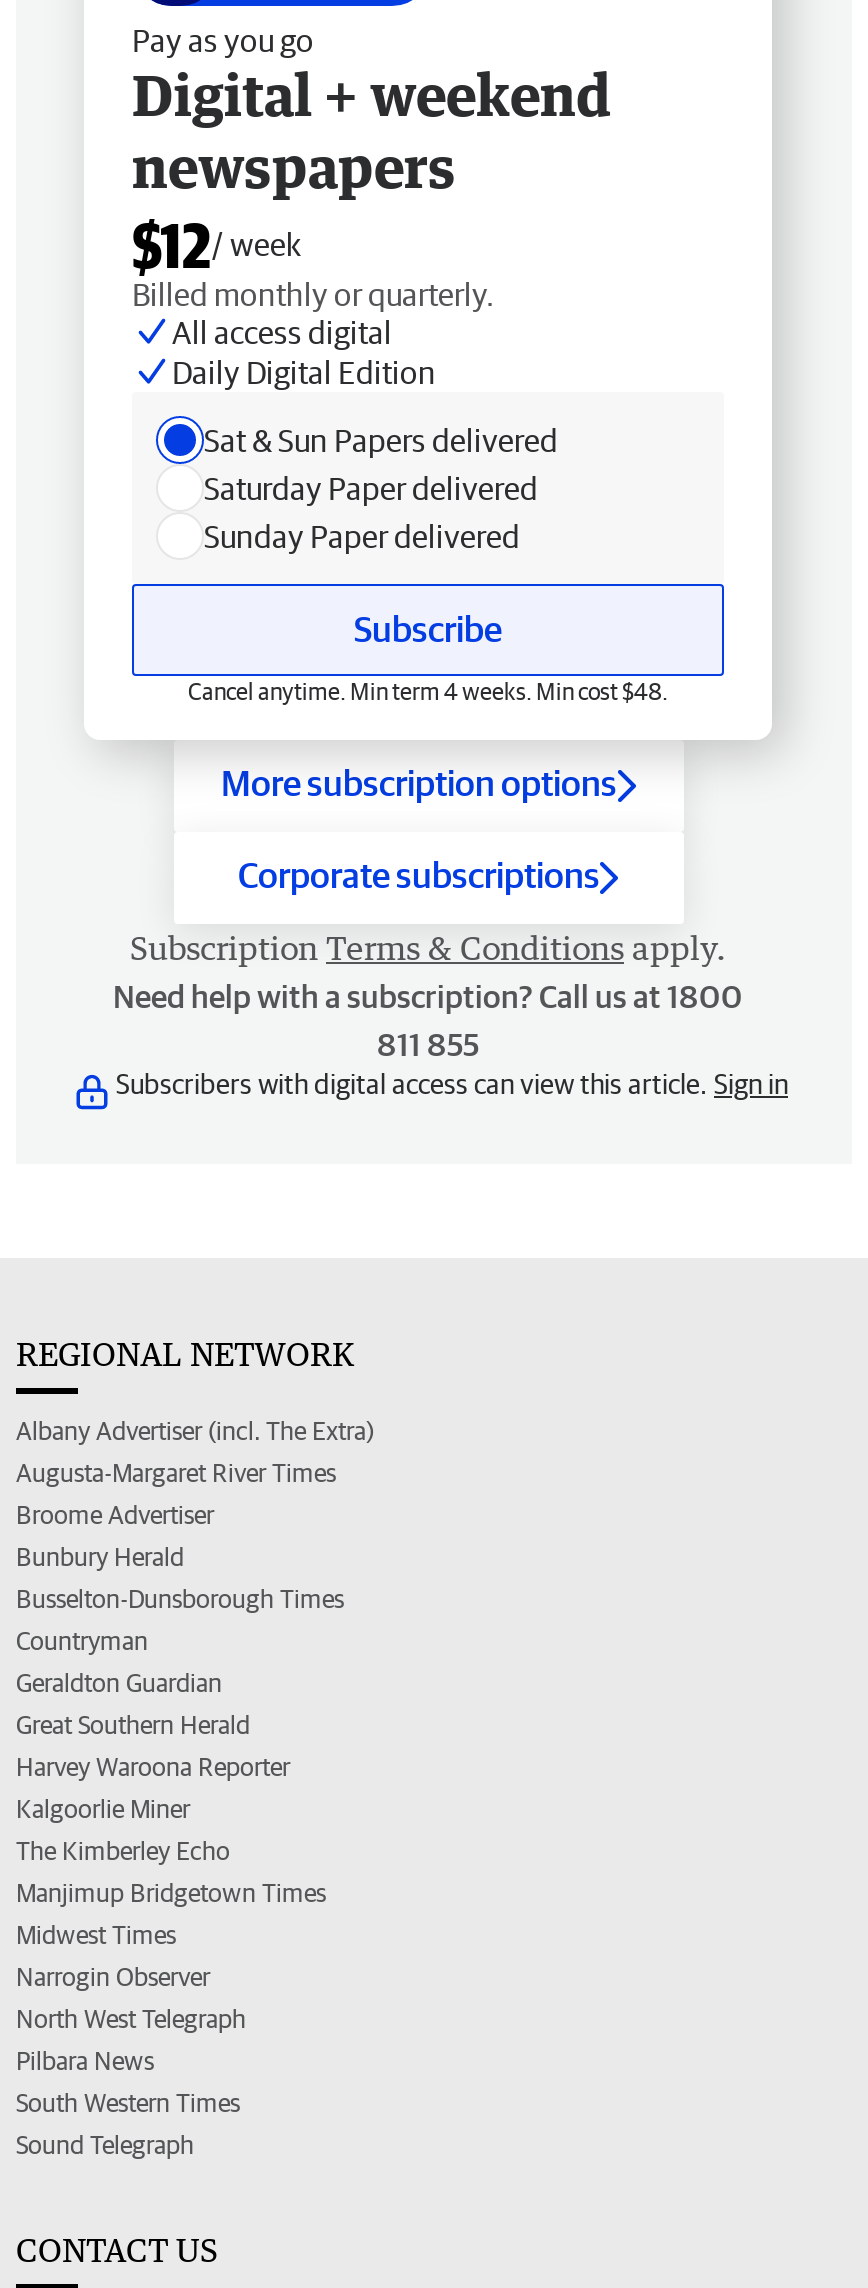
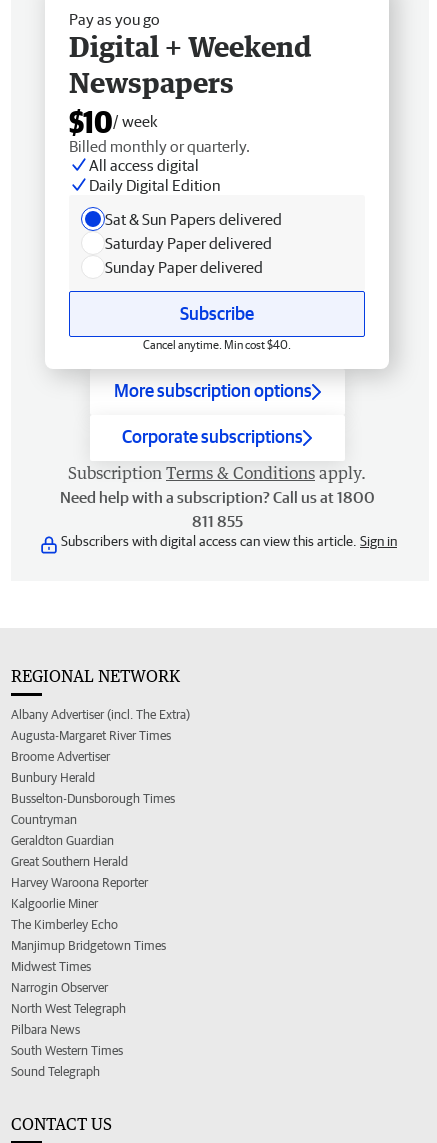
- Digital + weekend
- newspapers
- $12/ week
+ Digital + Weekend
+ Newspapers
+ $10/ week

- Cancel anytime. Min term 4 weeks. Min cost $48.
+ Cancel anytime. Min cost $40.
